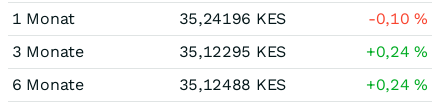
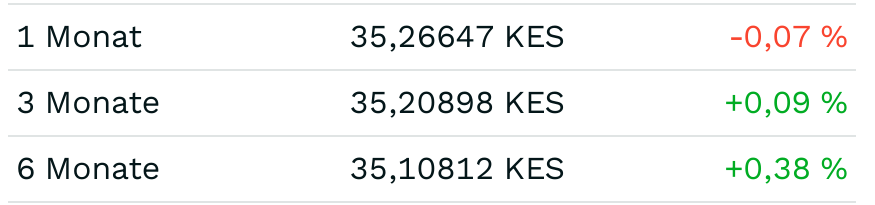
- 35,24196 KES
+ 35,26647 KES

- -0,10%
+ -0,07%

- 35,12295 KES
+ 35,20898 KES

- +0,24%
+ +0,09%

- 35,12488 KES
+ 35,10812 KES

- +0,24%
+ +0,38%
